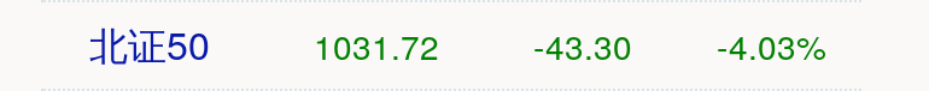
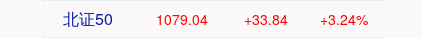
- 1031.72
+ 1079.04

- -43.30
+ +33.84

- -4.03%
+ +3.24%
